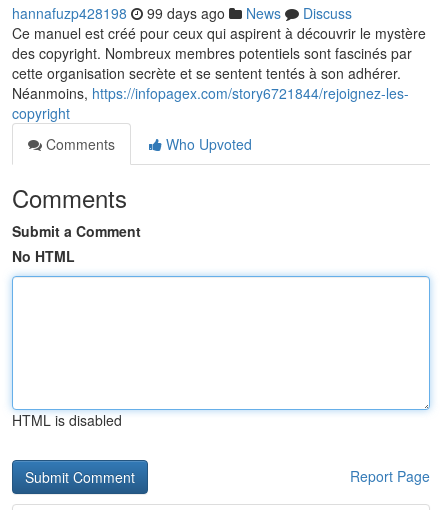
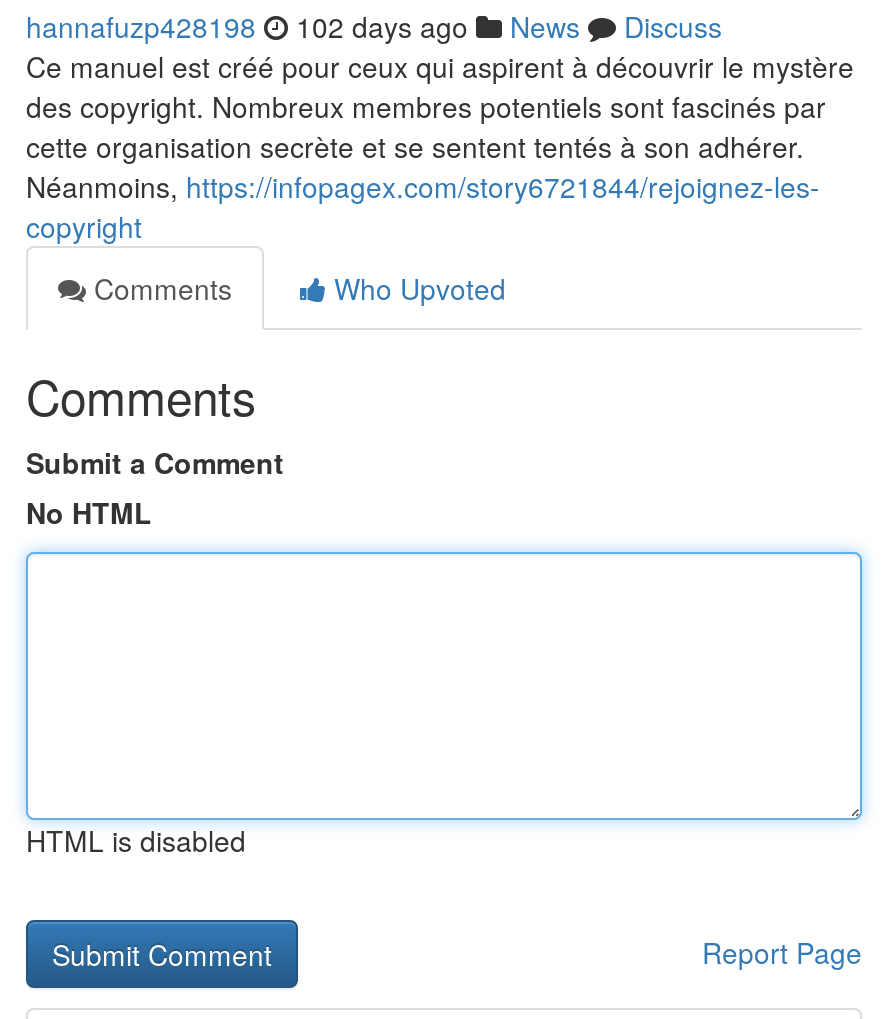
- hannafuzp428198 99 days ago News Discuss
+ hannafuzp428198 102 days ago News Discuss
